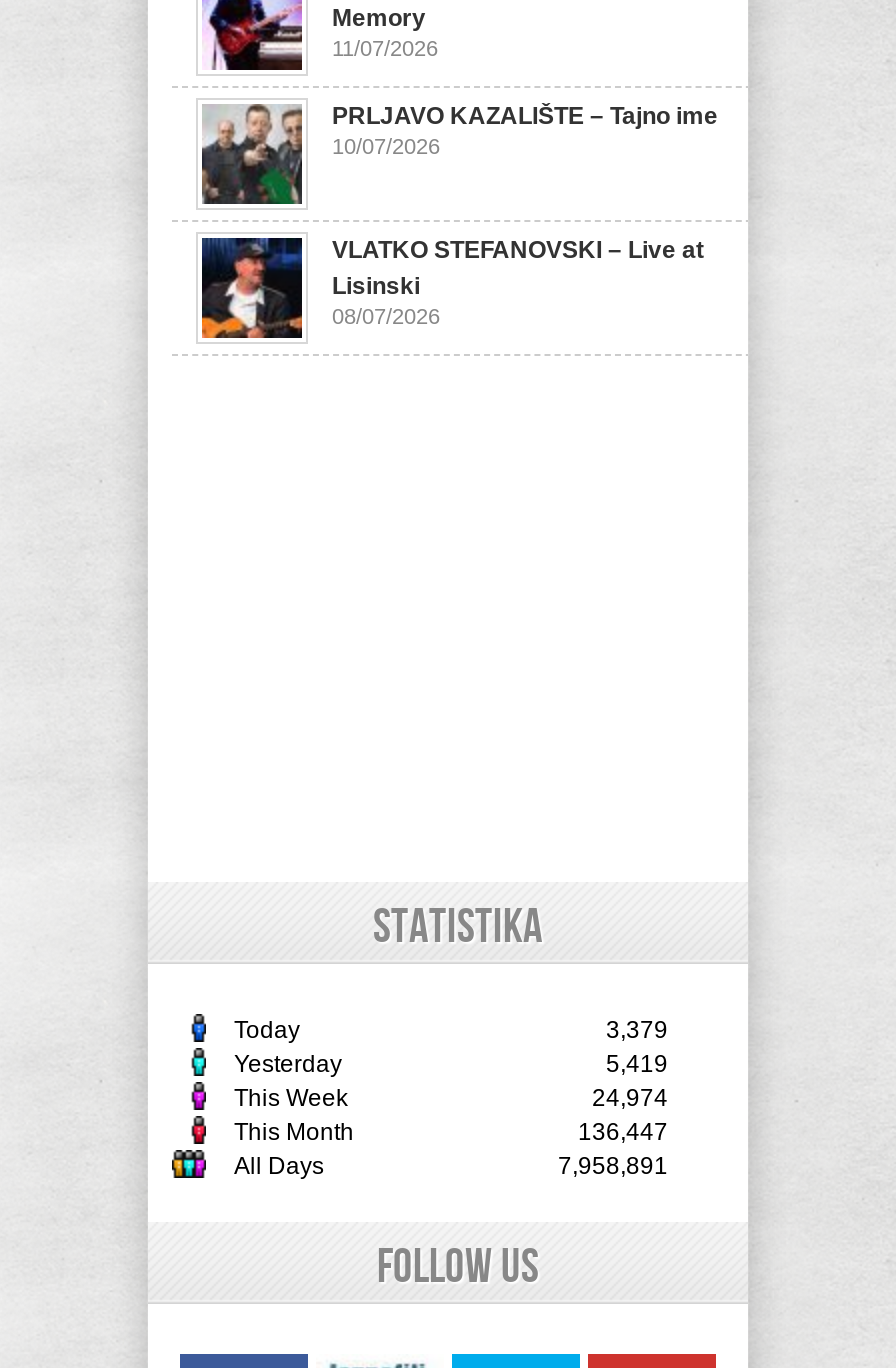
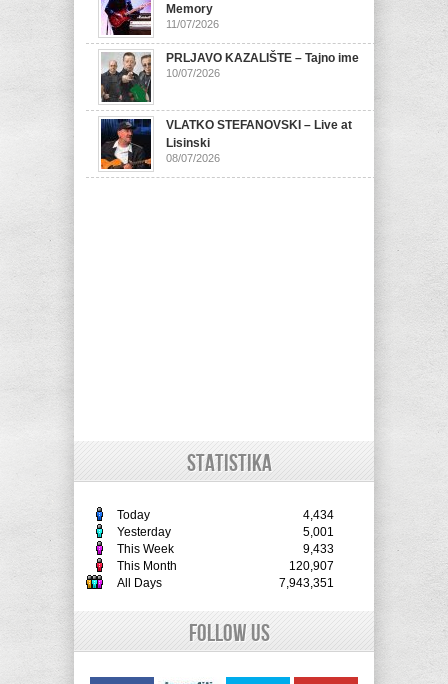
- 3,379
+ 4,434

- 5,419
+ 5,001

- 24,974
+ 9,433

- 136,447
+ 120,907

- 7,958,891
+ 7,943,351
